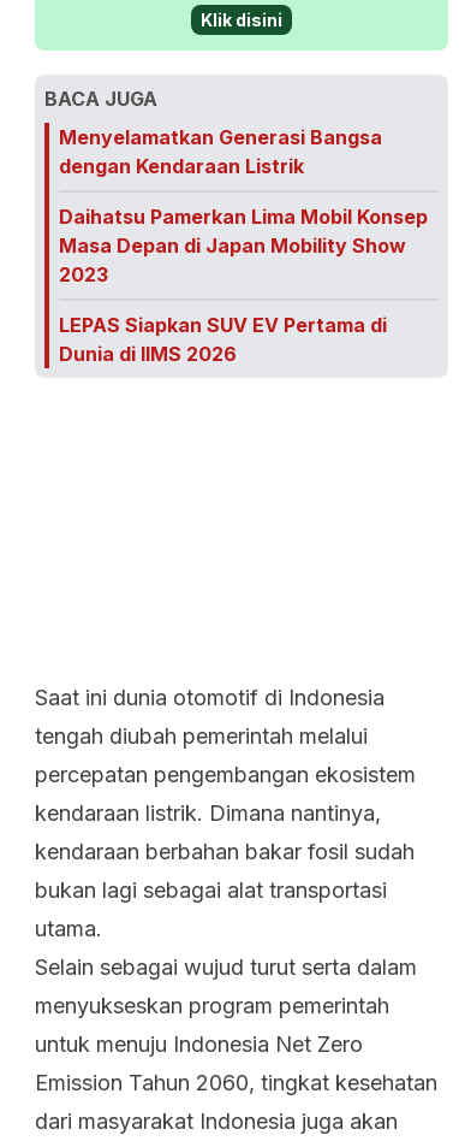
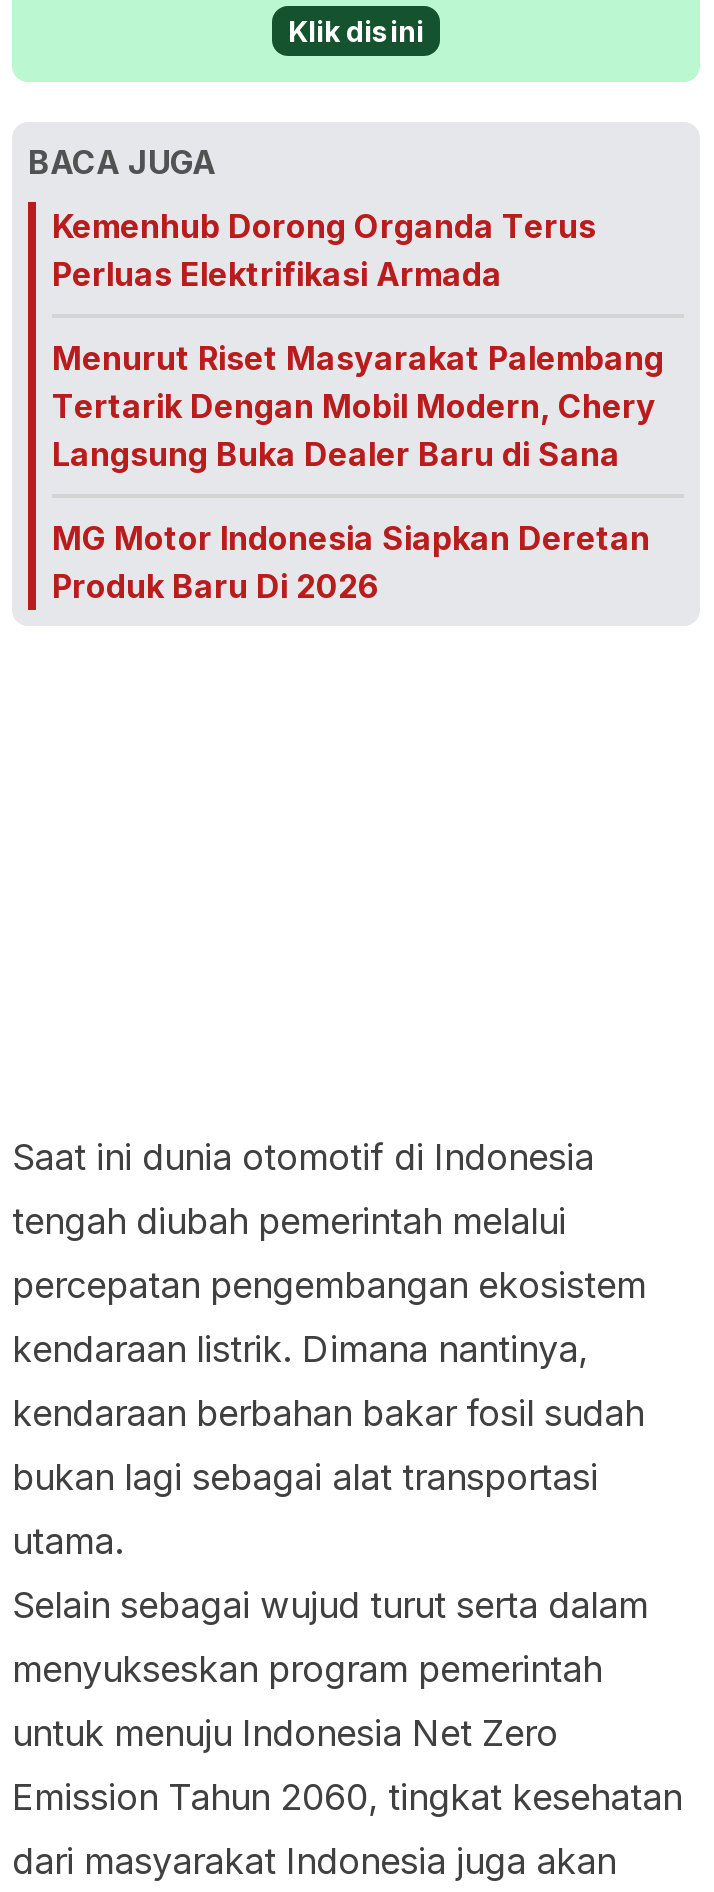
- Menyelamatkan Generasi Bangsa
- dengan Kendaraan Listrik
+ Kemenhub Dorong Organda Terus
+ Perluas Elektrifikasi Armada

- Daihatsu Pamerkan Lima Mobil Konsep
- Masa Depan di Japan Mobility Show
- 2023
+ Menurut Riset Masyarakat Palembang
+ Tertarik Dengan Mobil Modern, Chery
+ Langsung Buka Dealer Baru di Sana

- LEPAS Siapkan SUV EV Pertama di
- Dunia di IIMS 2026
+ MG Motor Indonesia Siapkan Deretan
+ Produk Baru Di 2026
